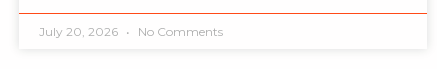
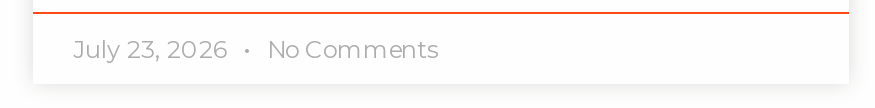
- July 20, 2026 No Comments
+ July 23, 2026 No Comments
